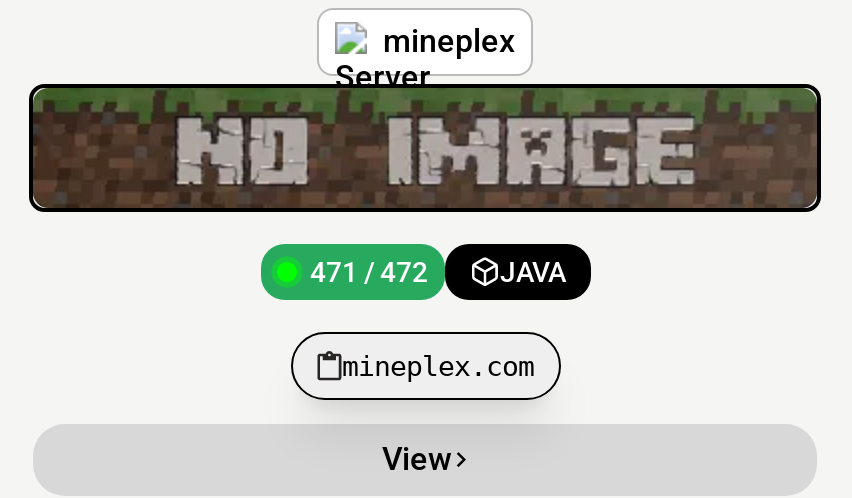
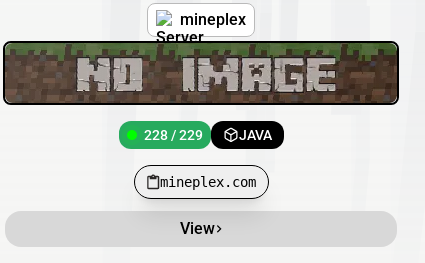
- 471 / 472
+ 228 / 229
